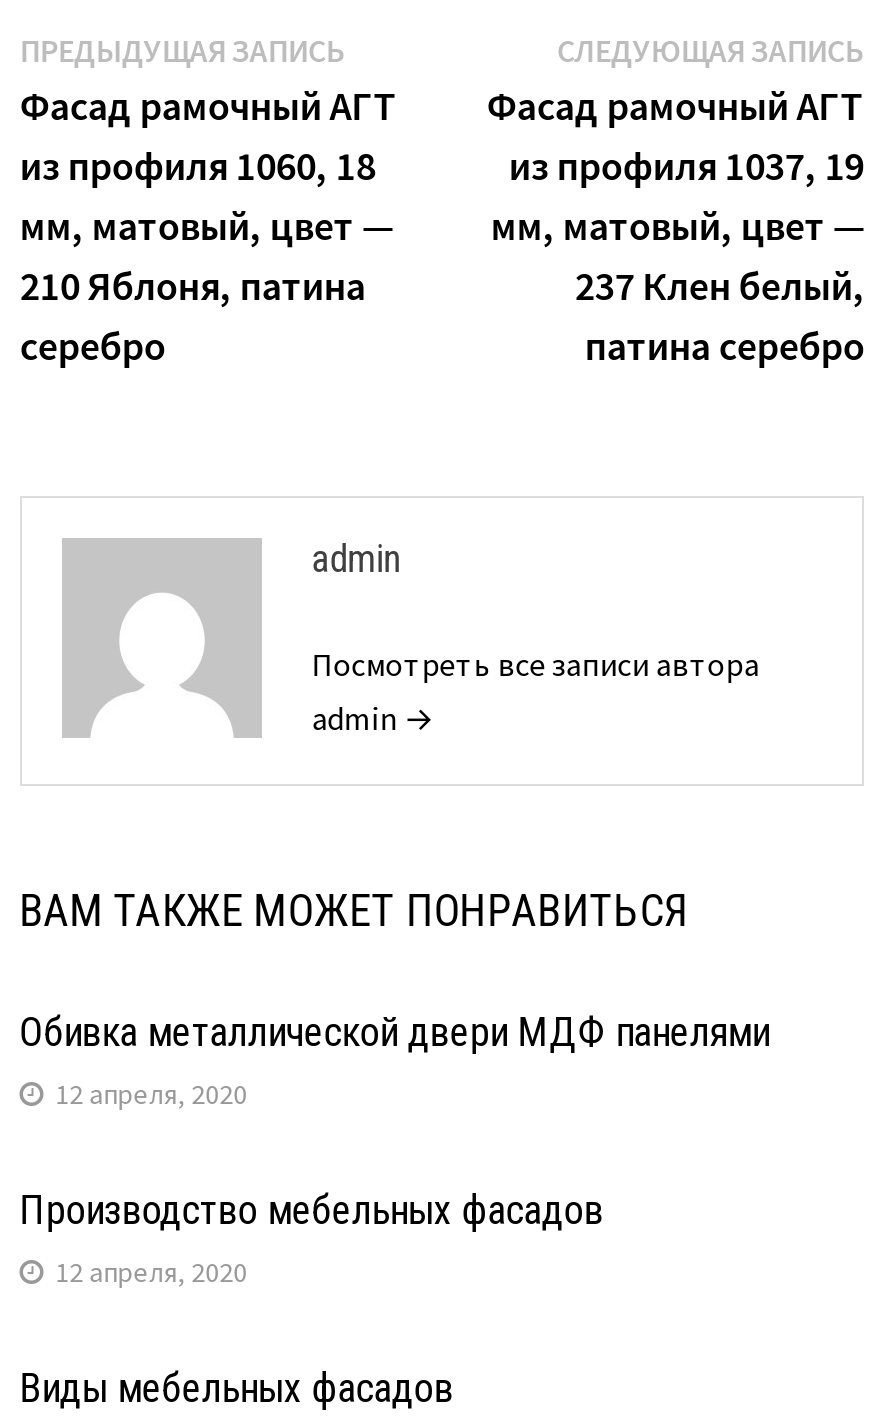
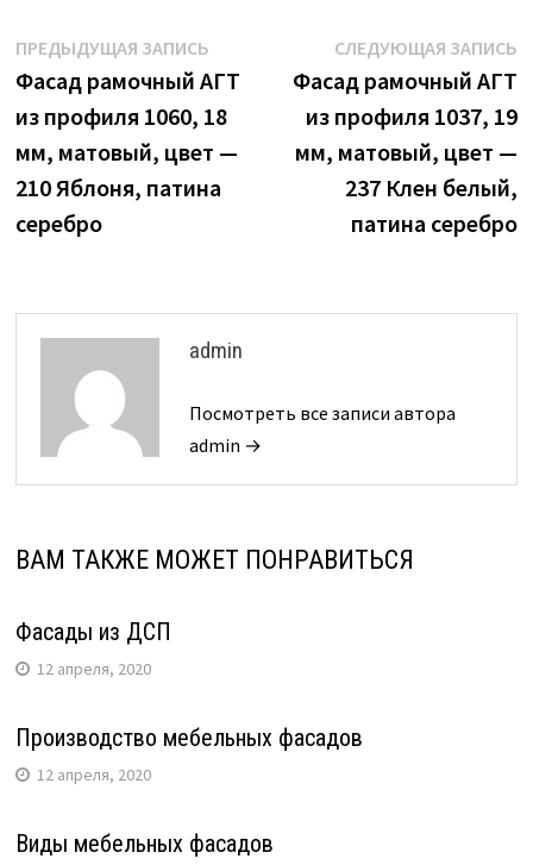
- Обивка металлической двери МДФ панелями
+ Фасады из ДСП
